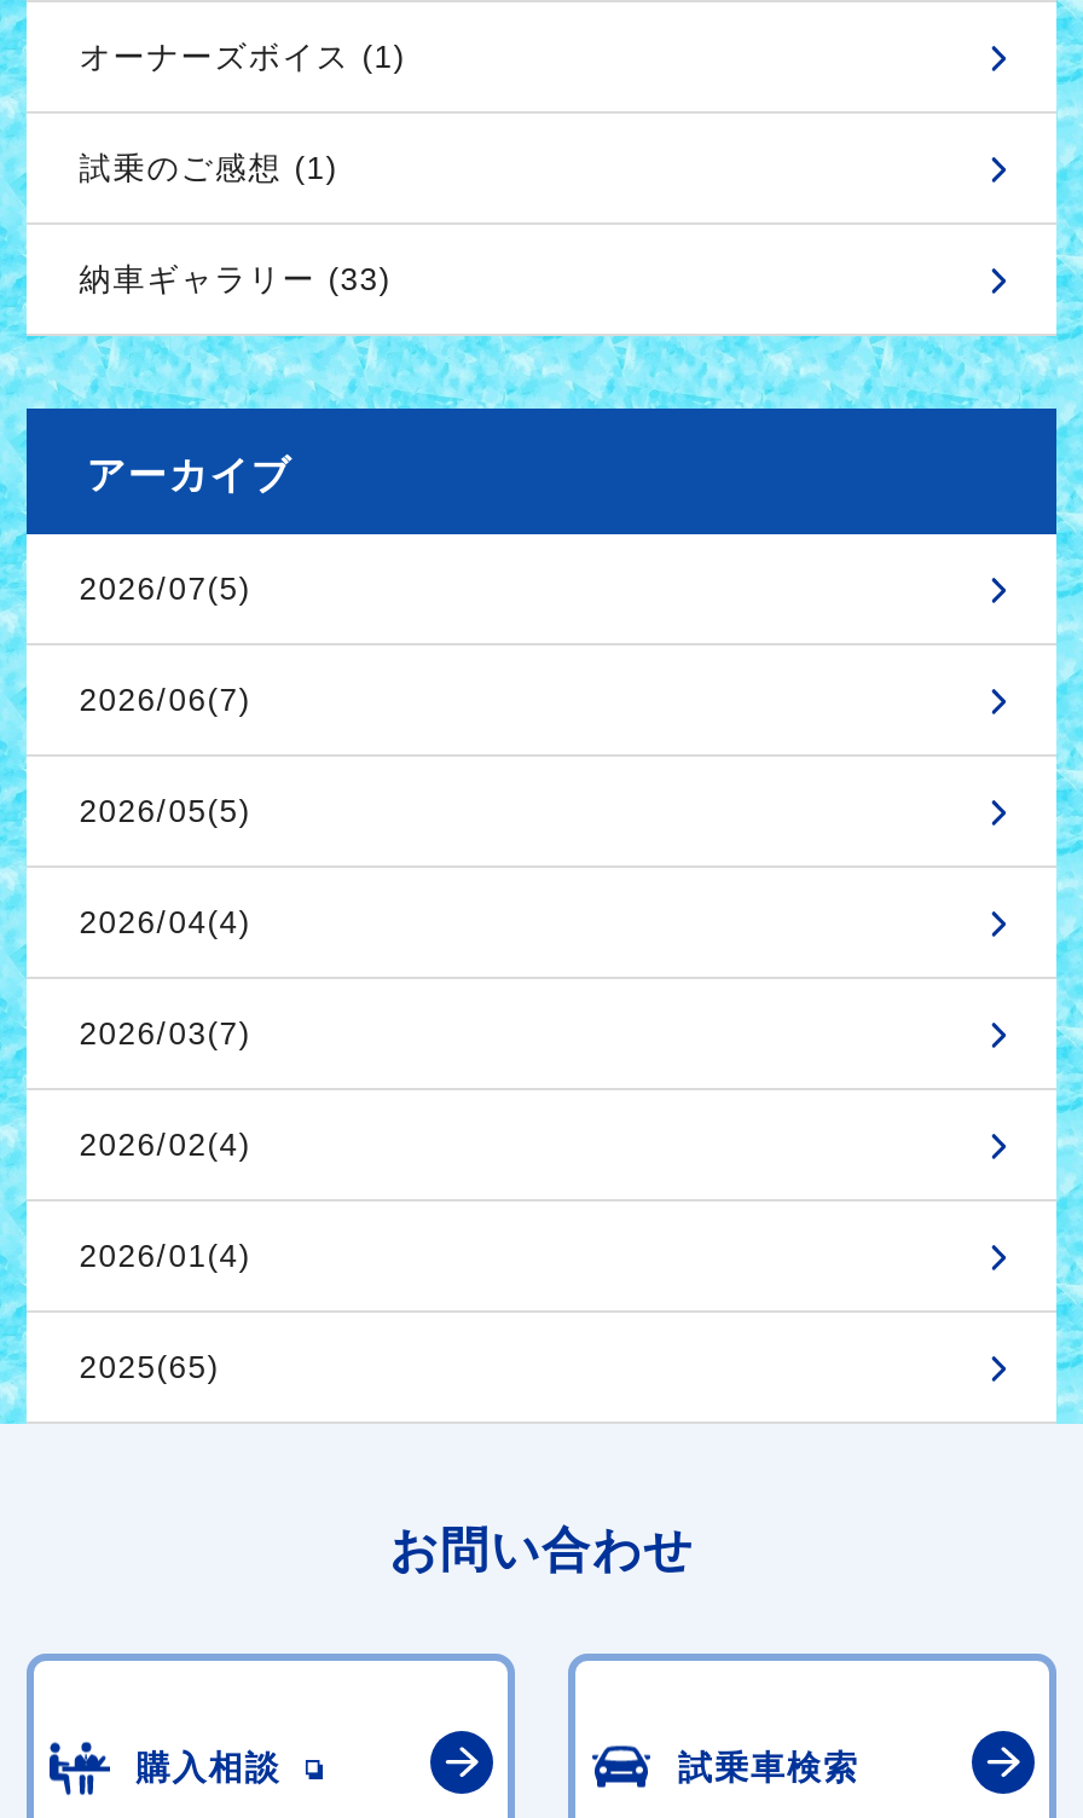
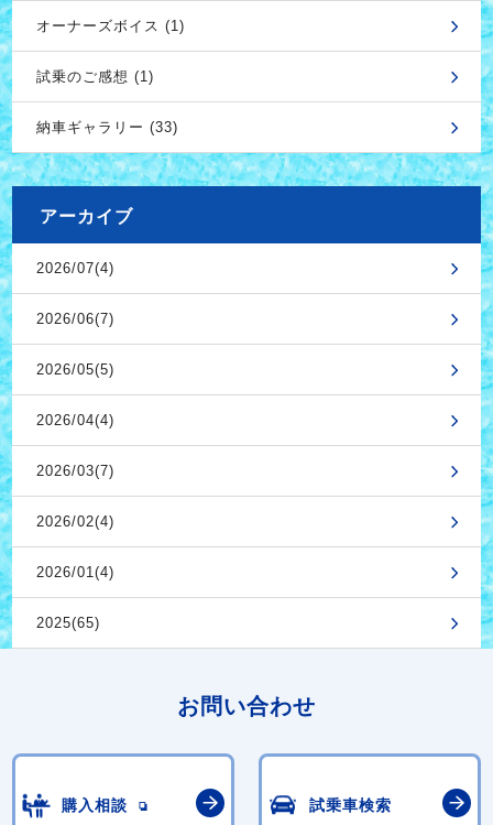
- 2026/07(5)
+ 2026/07(4)
